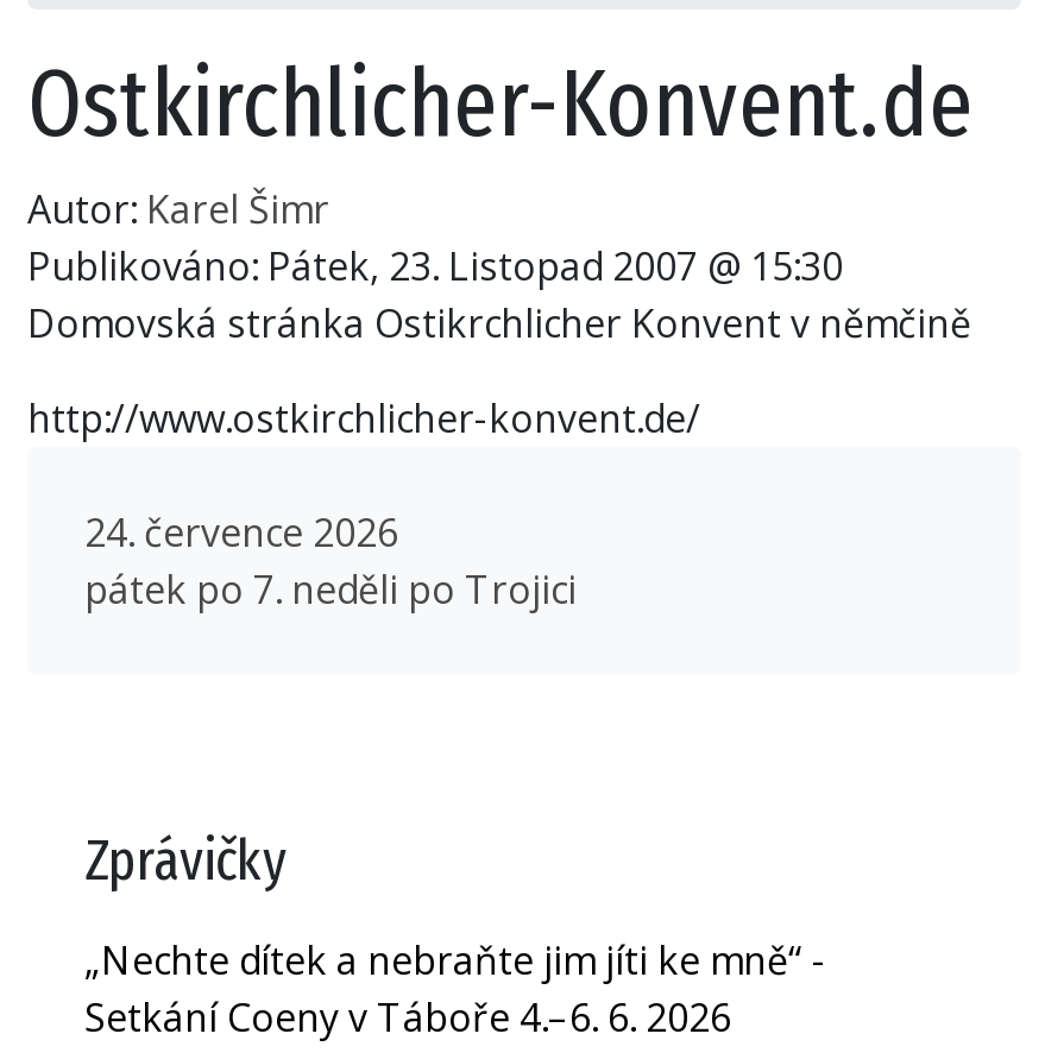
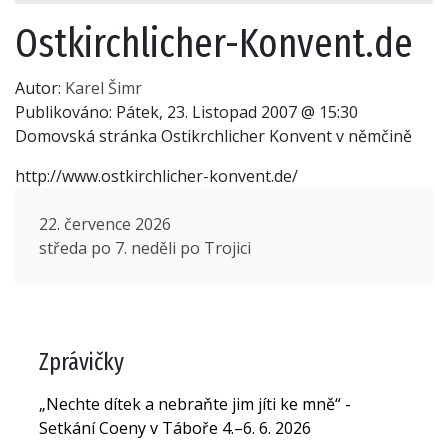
- 24. července 2026
+ 22. července 2026

- pátek po 7. neděli po Trojici
+ středa po 7. neděli po Trojici
